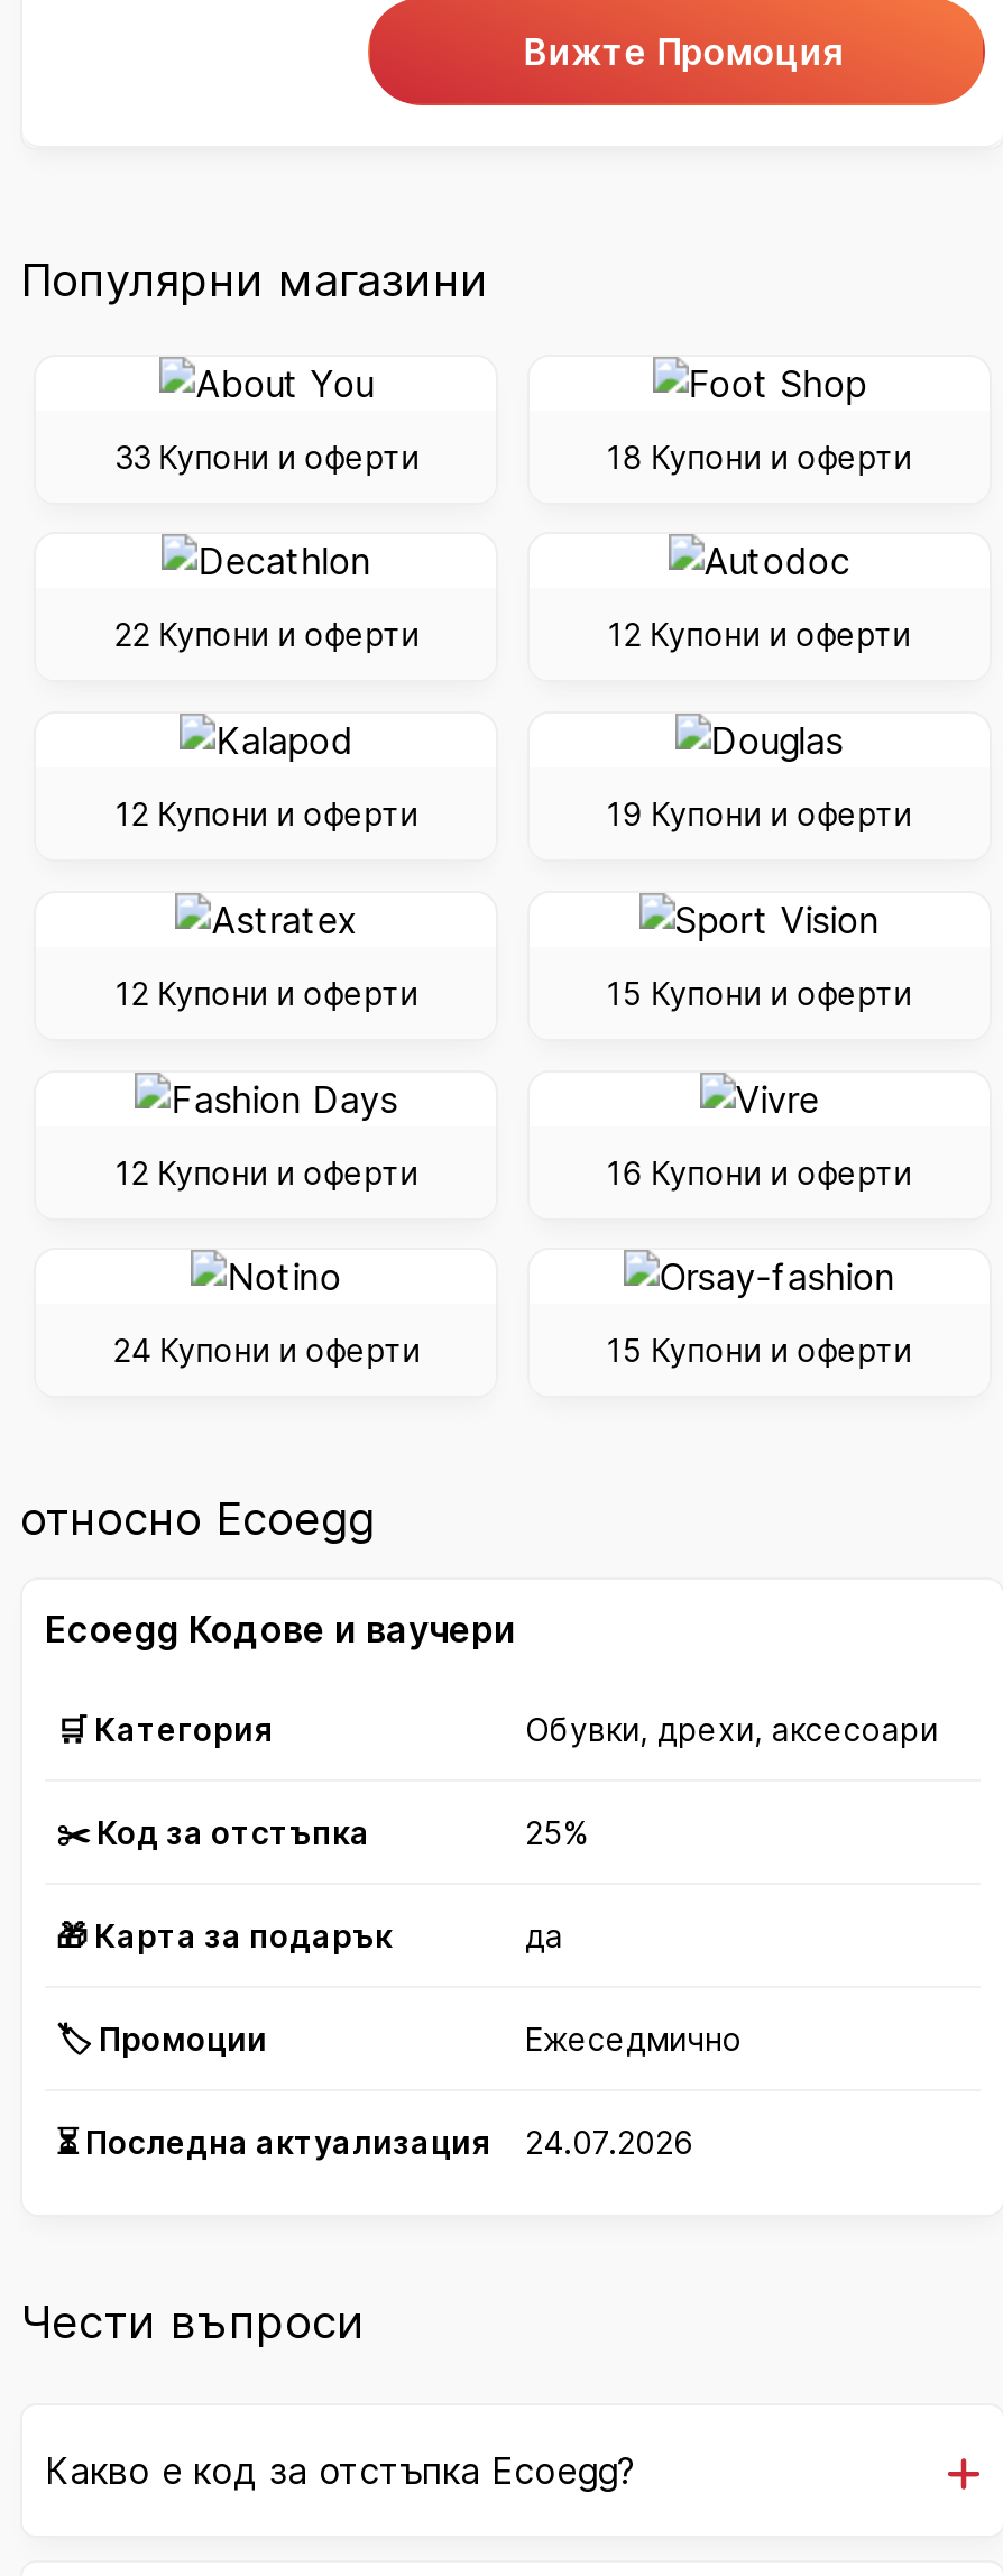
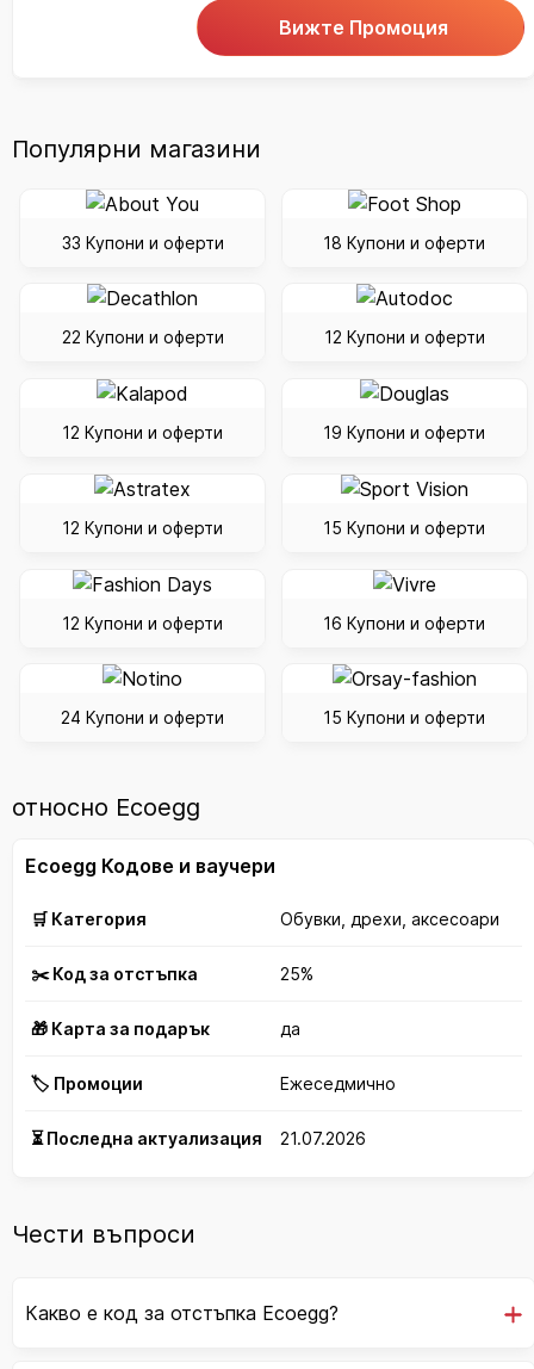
- 24.07.2026
+ 21.07.2026
